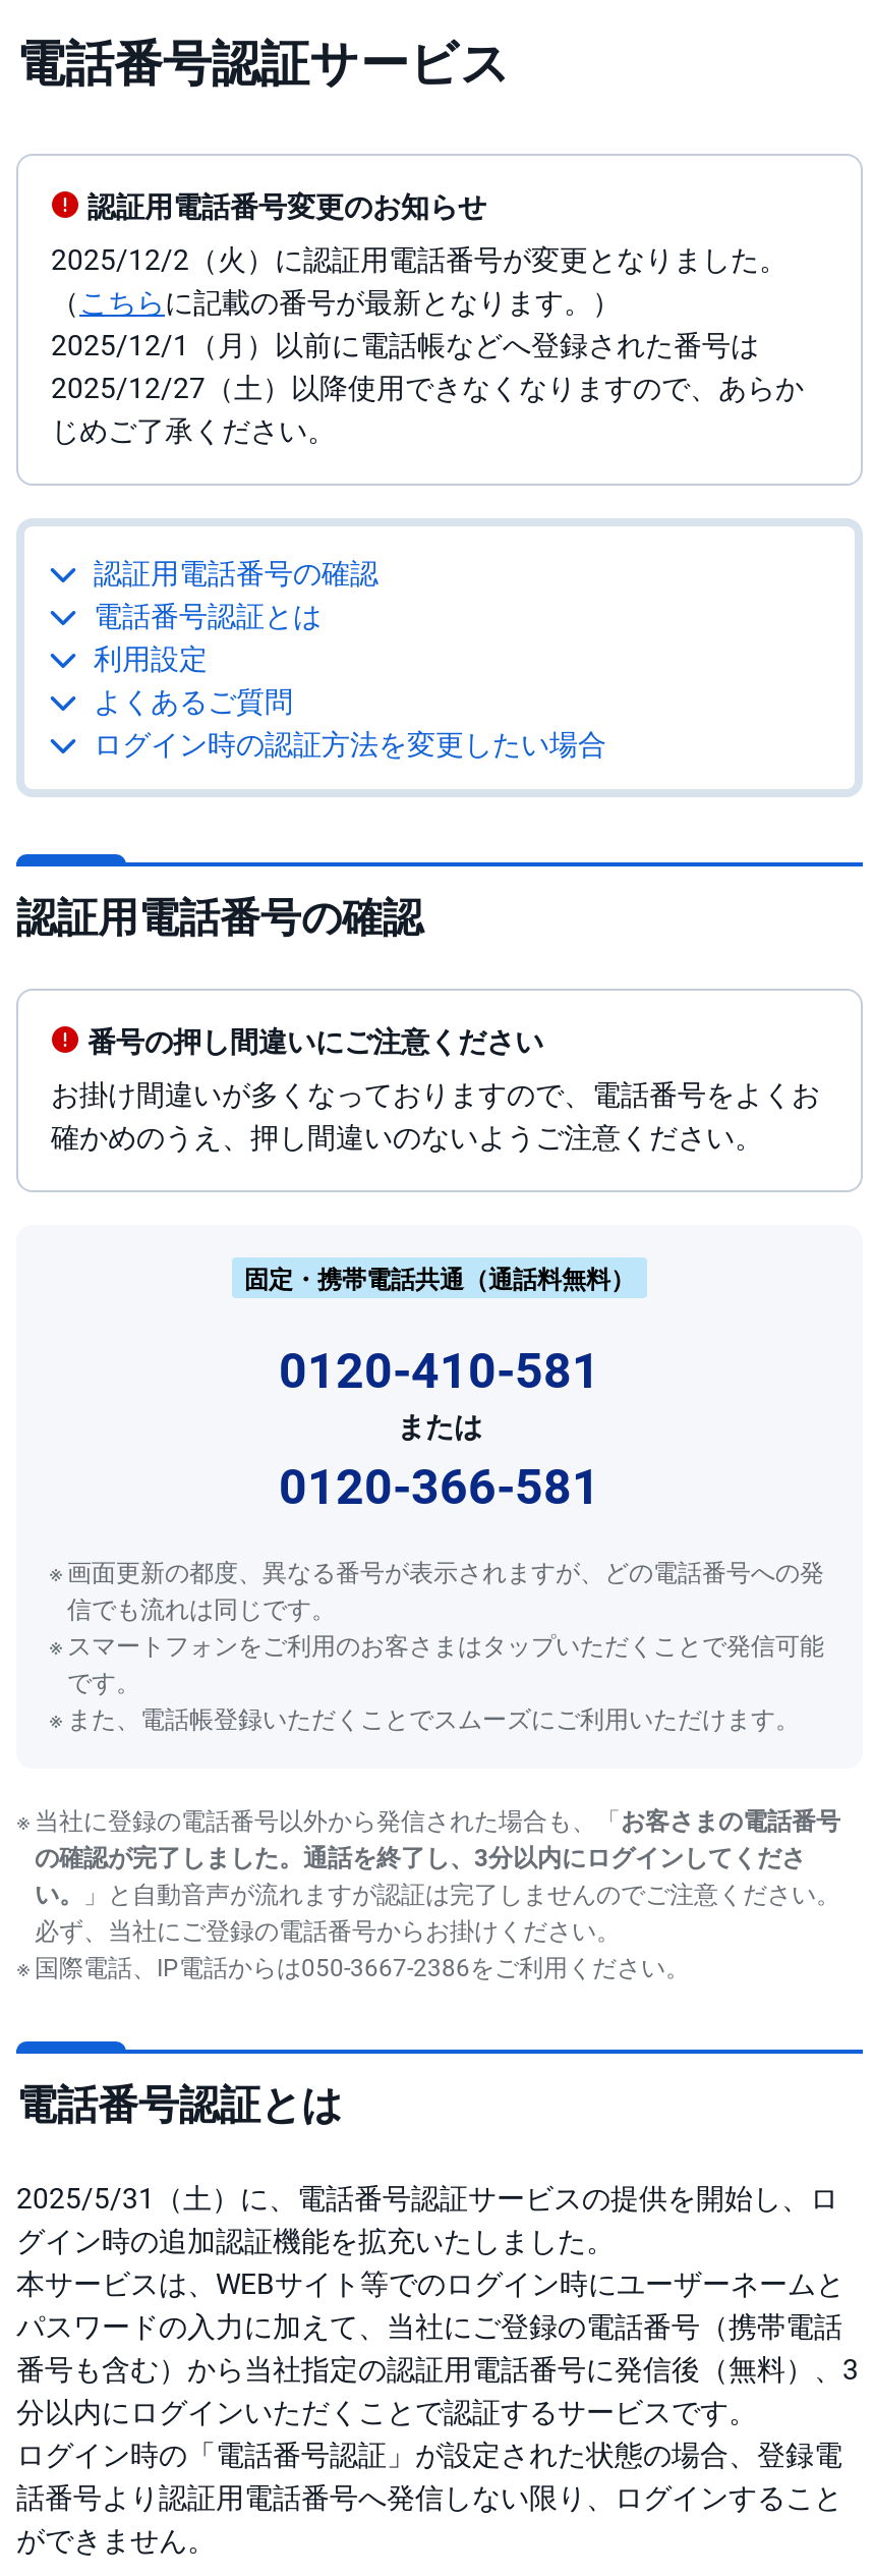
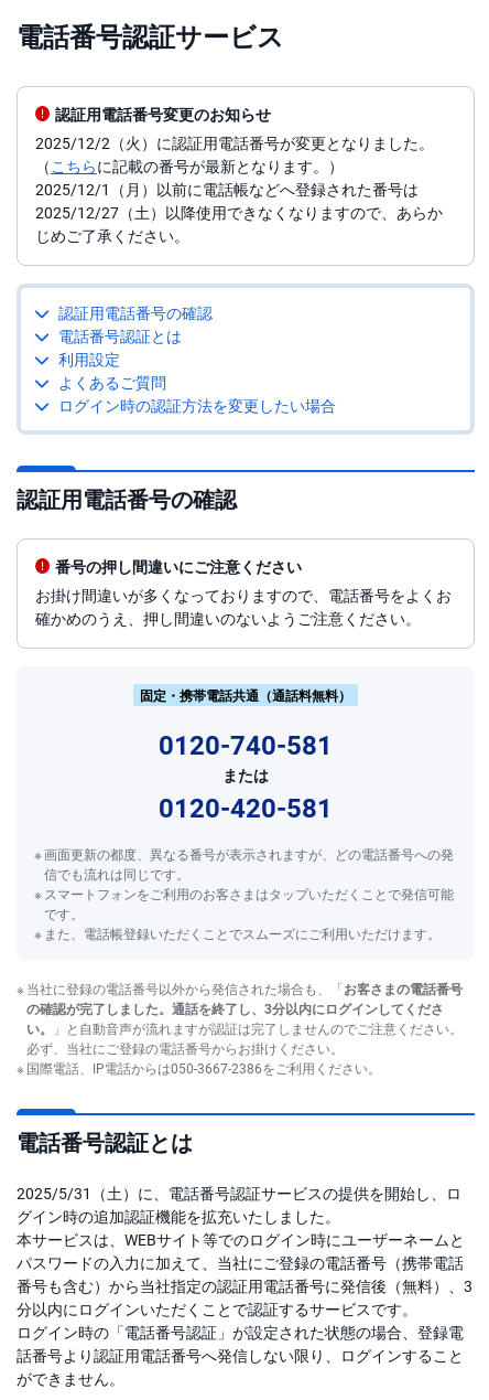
- 0120-410-581
+ 0120-740-581

- 0120-366-581
+ 0120-420-581
